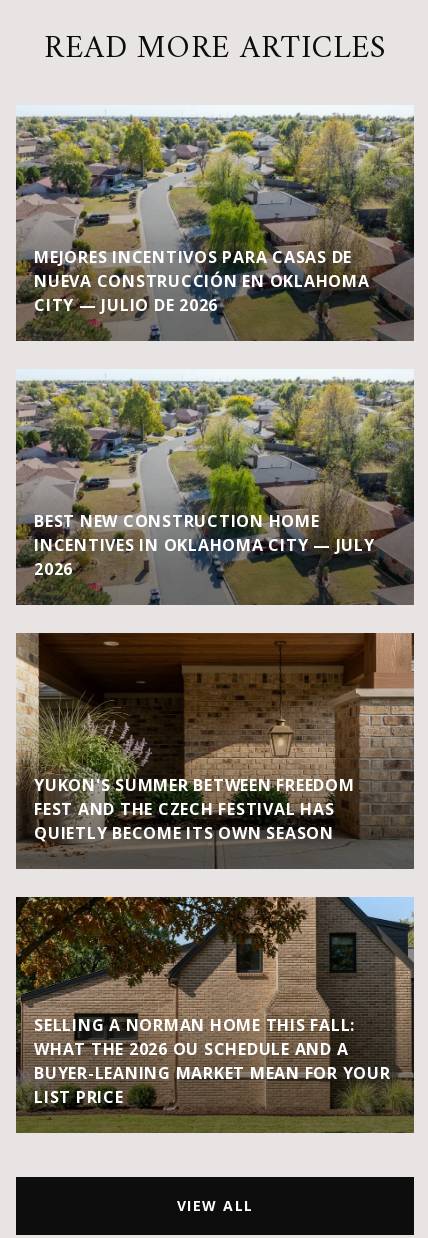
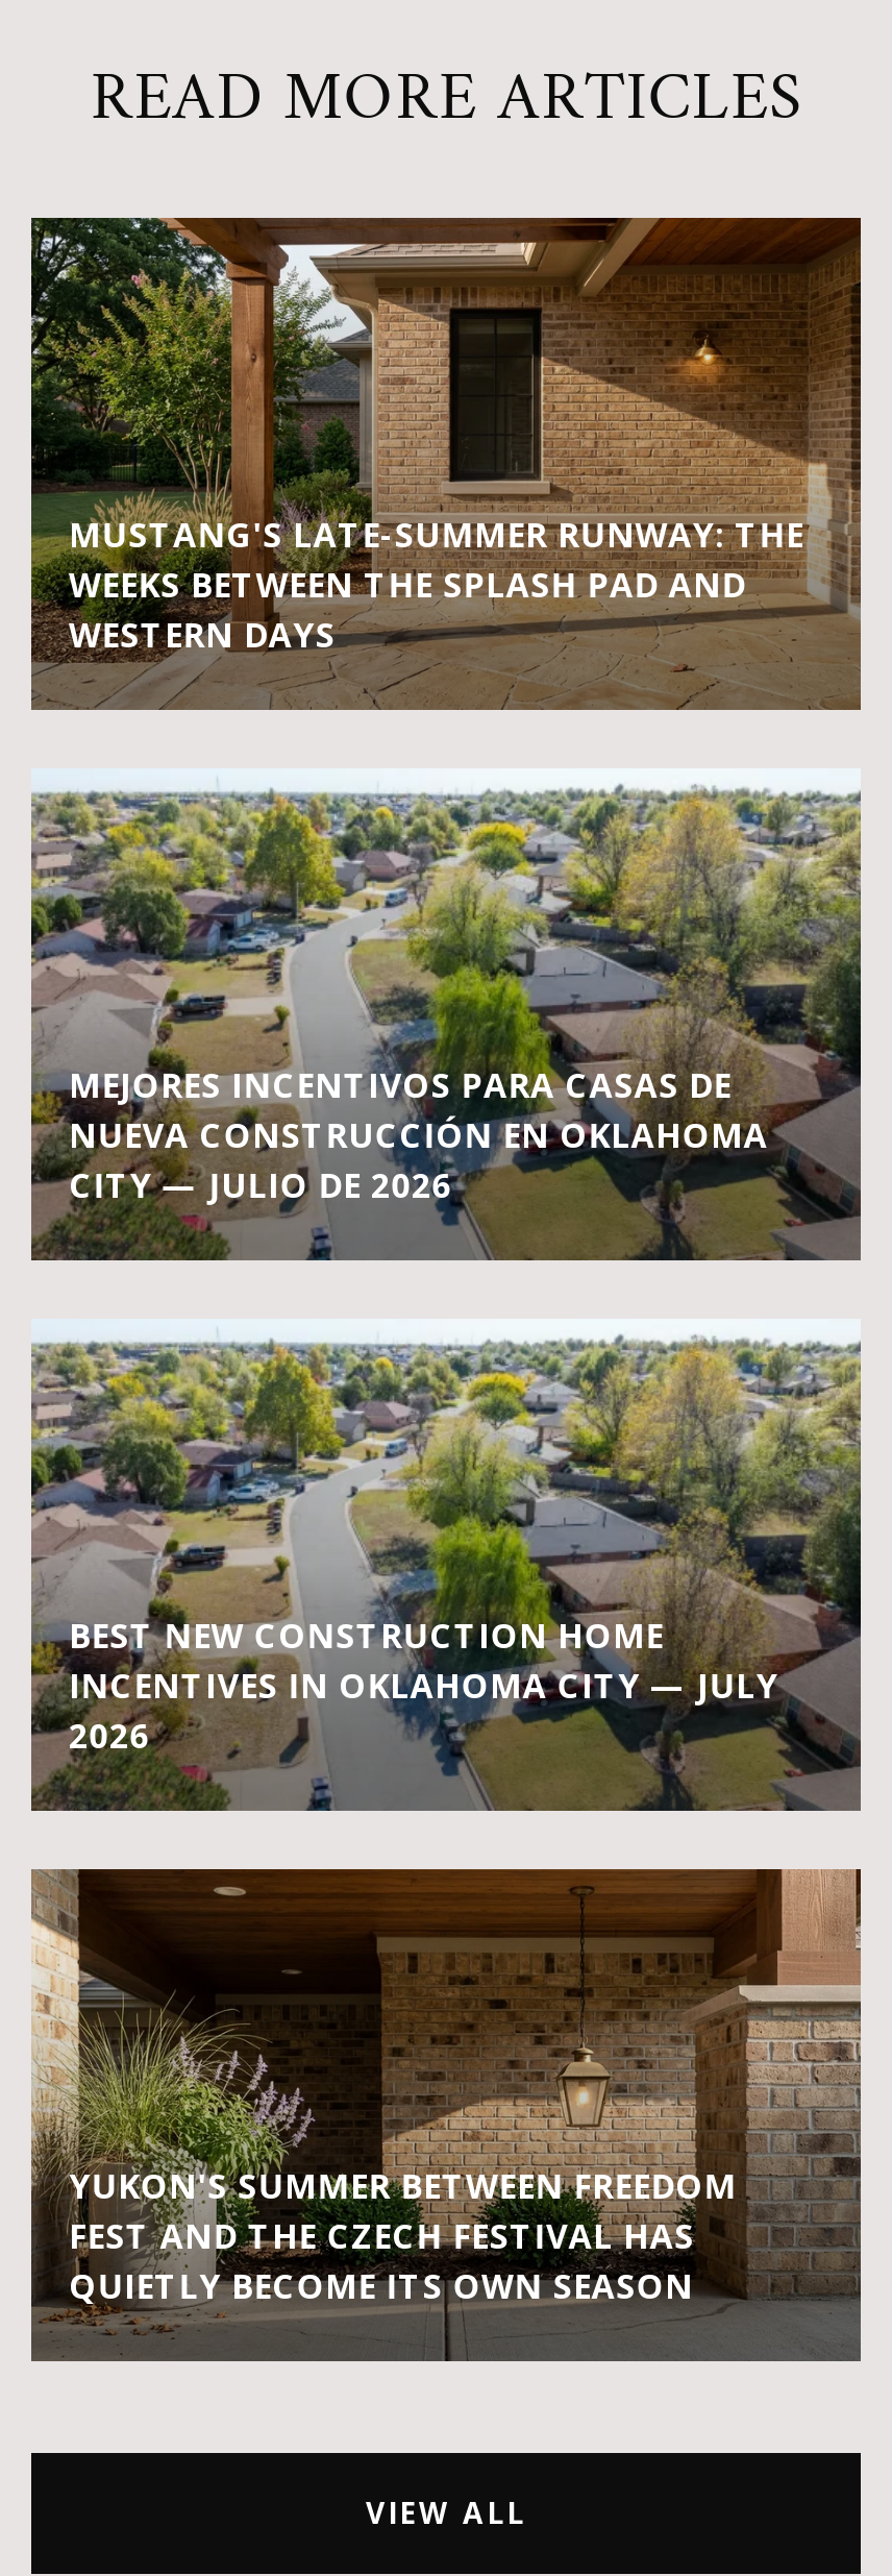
+ [image]
+ MUSTANG'S LATE-SUMMER RUNWAY: THE
+ WEEKS BETWEEN THE SPLASH PAD AND
+ WESTERN DAYS

moved down: [image] | MEJORES INCENTIVOS PARA CASAS DE | NUEVA CONSTRUCCIÓN EN OKLAHOMA | ... | FEST AND THE CZECH FESTIVAL HAS | QUIETLY BECOME ITS OWN SEASON

moved down: [image]

- [image]
- SELLING A NORMAN HOME THIS FALL:
- WHAT THE 2026 OU SCHEDULE AND A
- BUYER-LEANING MARKET MEAN FOR YOUR
- LIST PRICE
